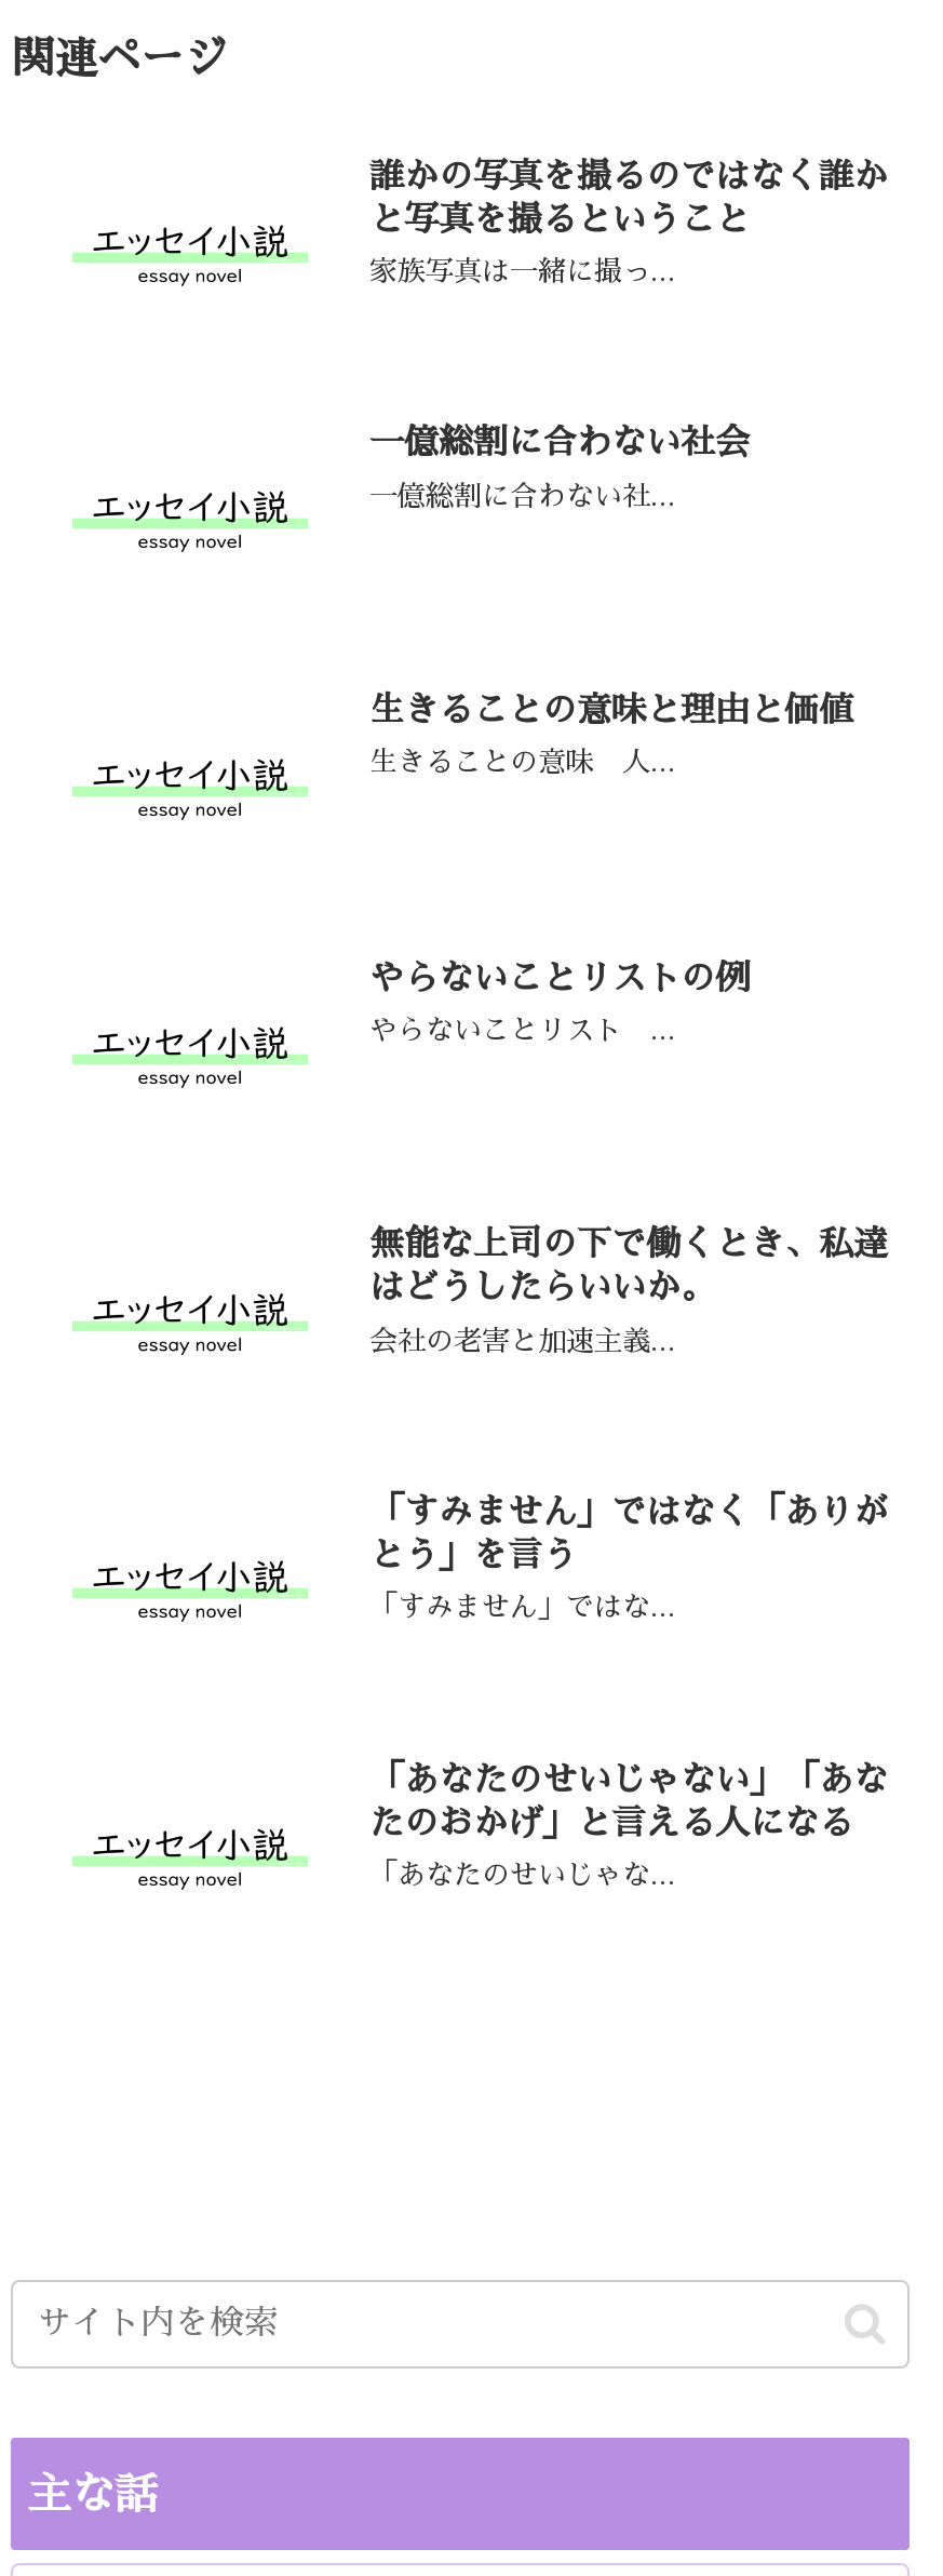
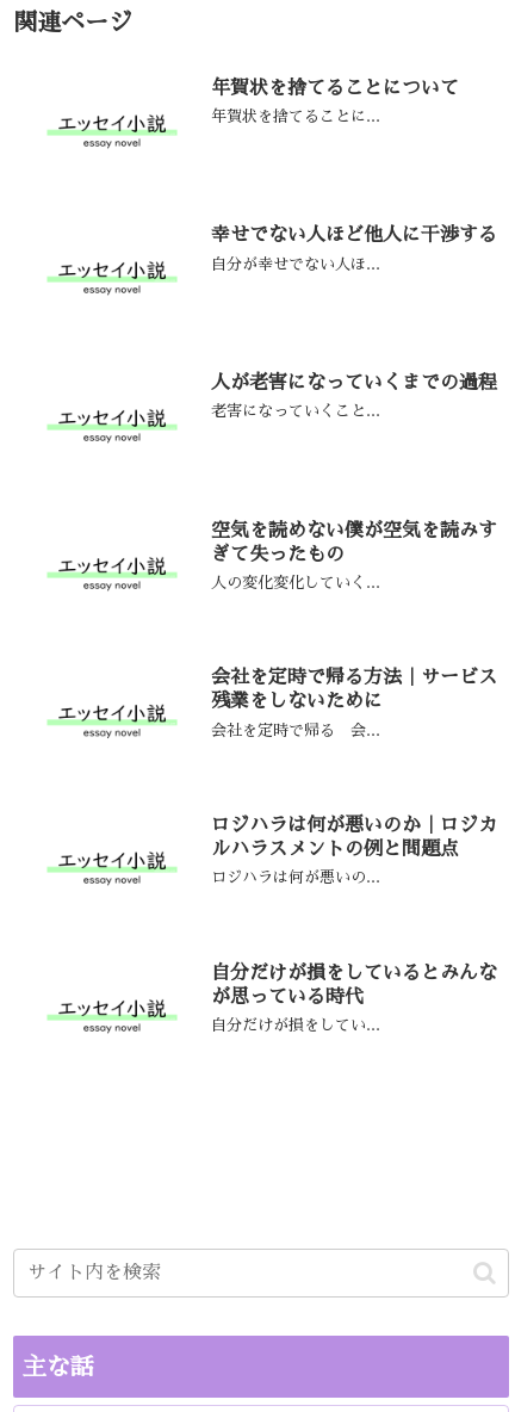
- 誰かの写真を撮るのではなく誰か
- と写真を撮るということ
+ 年賀状を捨てることについて

- 家族写真は一緒に撮っ...
+ 年賀状を捨てることに...

- 一億総割に合わない社会
+ 幸せでない人ほど他人に干渉する

- 一億総割に合わない社...
+ 自分が幸せでない人ほ...

- 生きることの意味と理由と価値
+ 人が老害になっていくまでの過程

- 生きることの意味 人...
+ 老害になっていくこと...

- やらないことリストの例
+ 空気を読めない僕が空気を読みす
+ ぎて失ったもの

- やらないことリスト ...
+ 人の変化変化していく...

- 無能な上司の下で働くとき、私達
- はどうしたらいいか。
+ 会社を定時で帰る方法｜サービス
+ 残業をしないために

- 会社の老害と加速主義...
+ 会社を定時で帰る 会...

- 「すみません」ではなく「ありが
- とう」を言う
+ ロジハラは何が悪いのか｜ロジカ
+ ルハラスメントの例と問題点

- 「すみません」ではな...
+ ロジハラは何が悪いの...

- 「あなたのせいじゃない」「あな
- たのおかげ」と言える人になる
+ 自分だけが損をしているとみんな
+ が思っている時代

- 「あなたのせいじゃな...
+ 自分だけが損をしてい...
